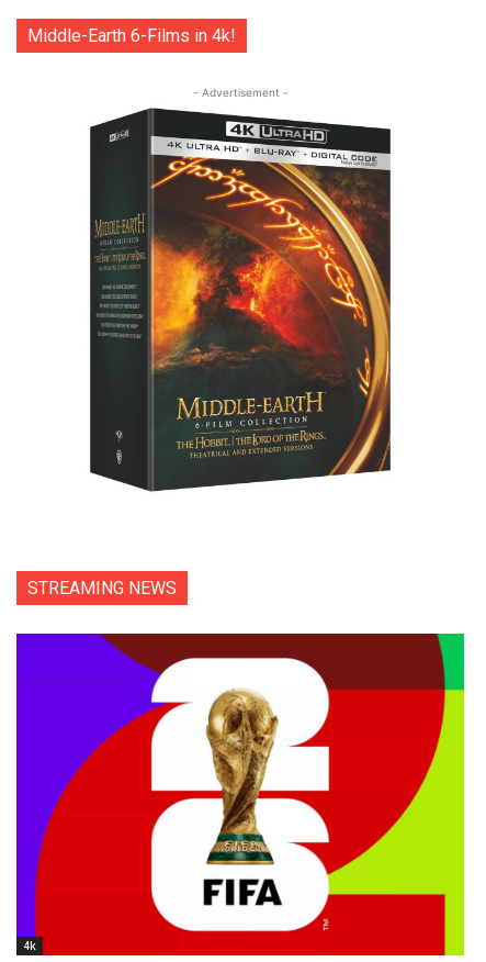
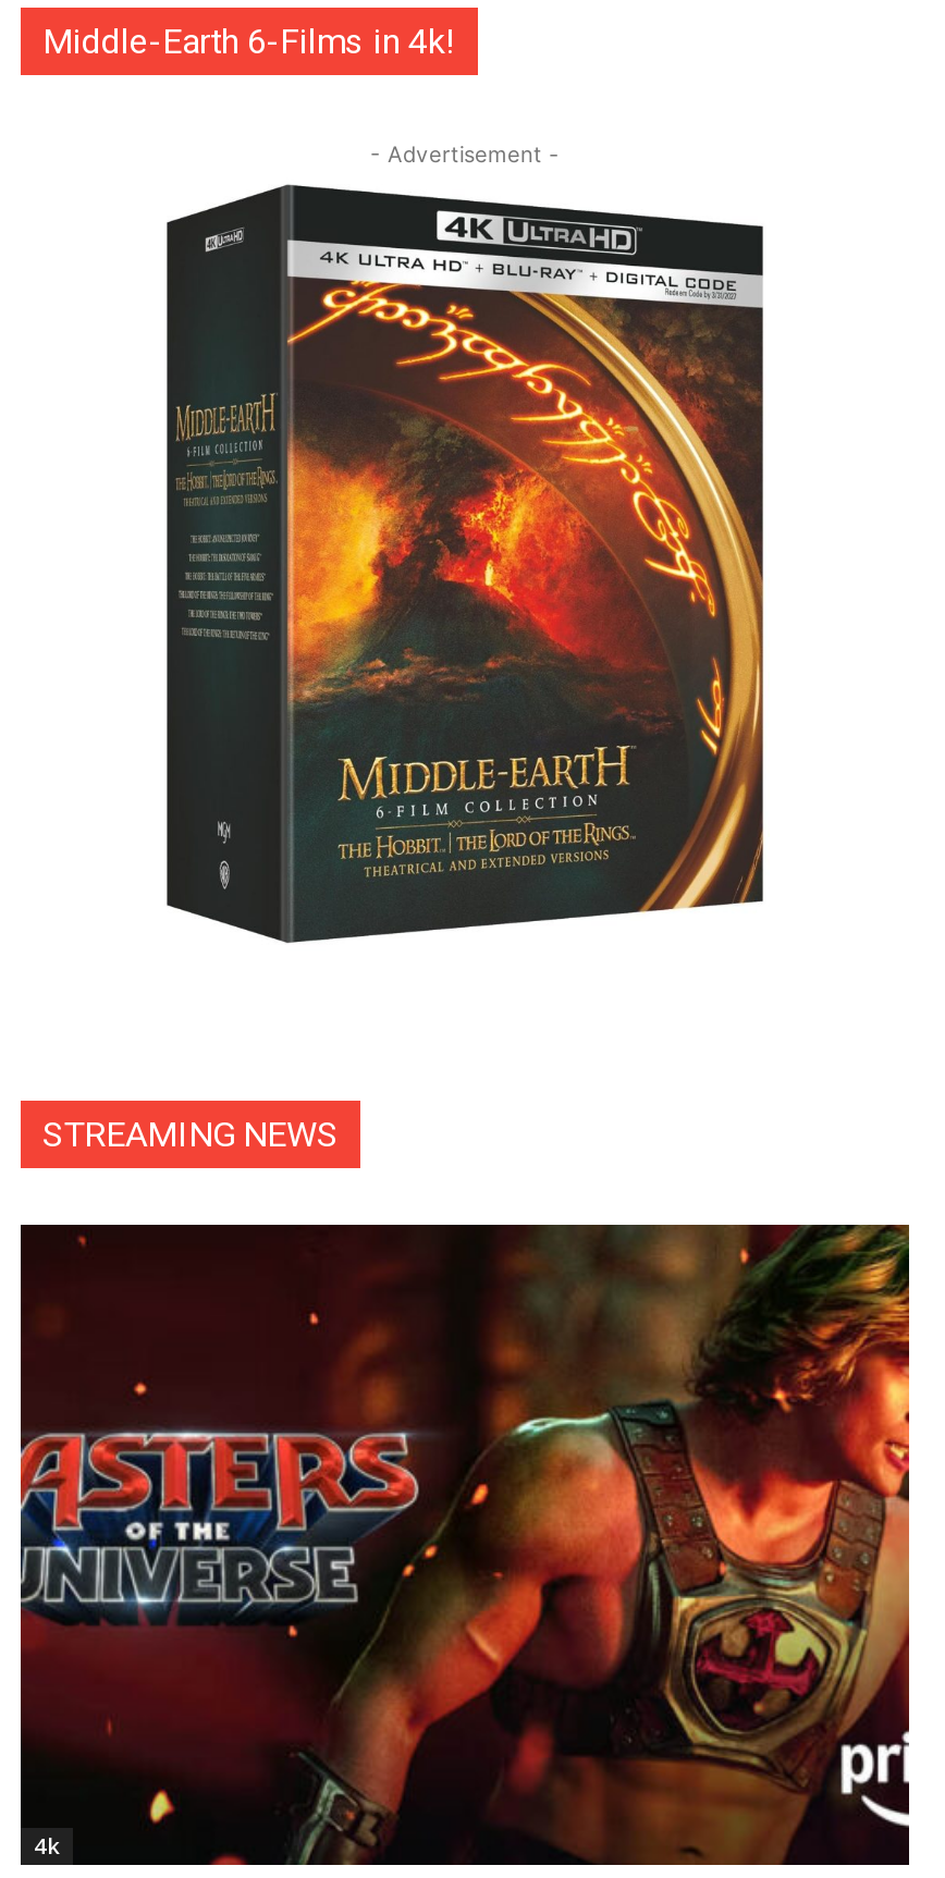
- [image]
+ [image]
